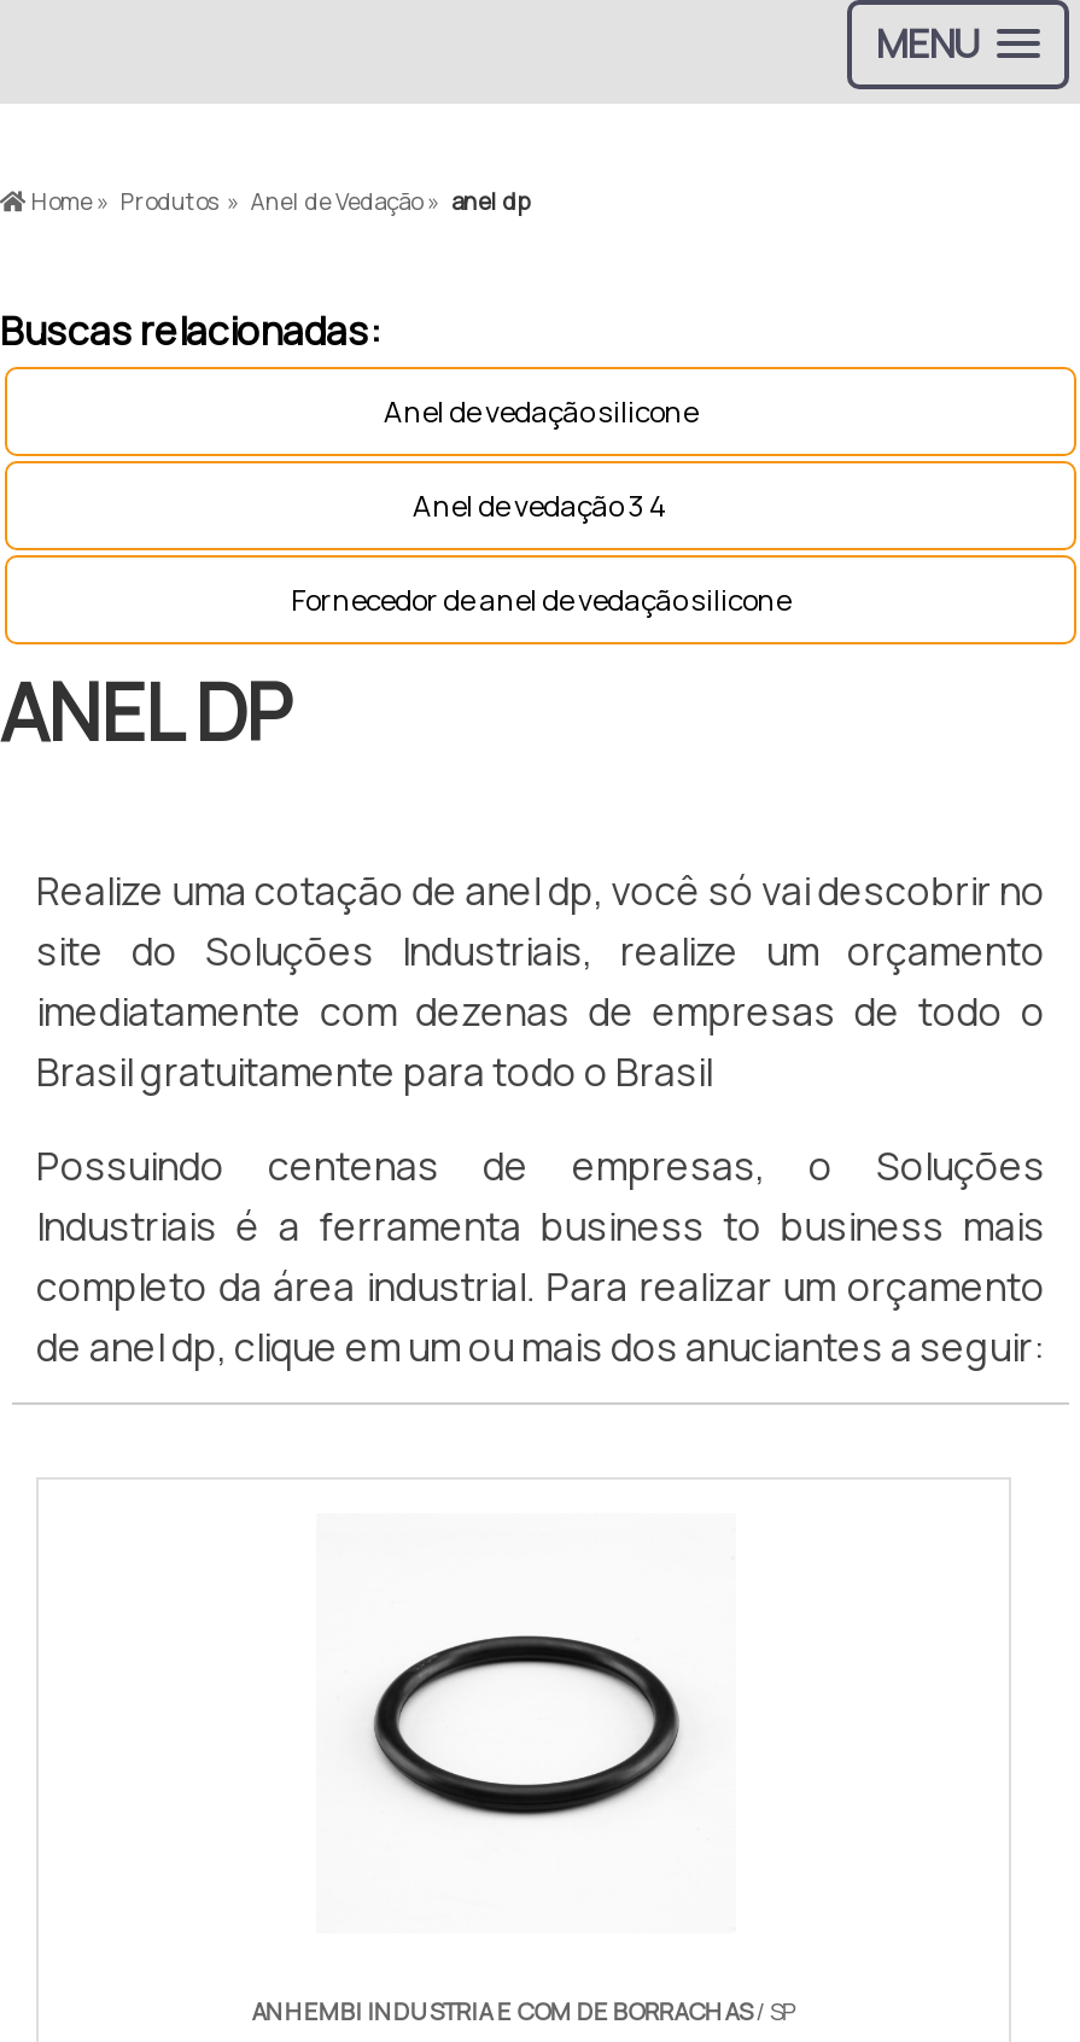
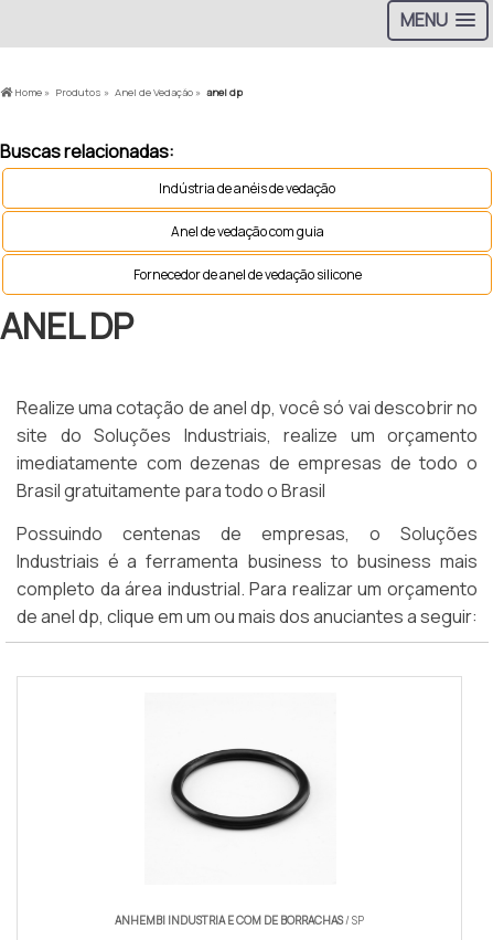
- Anel de vedação silicone
+ Indústria de anéis de vedação

- Anel de vedação 3 4
+ Anel de vedação com guia
